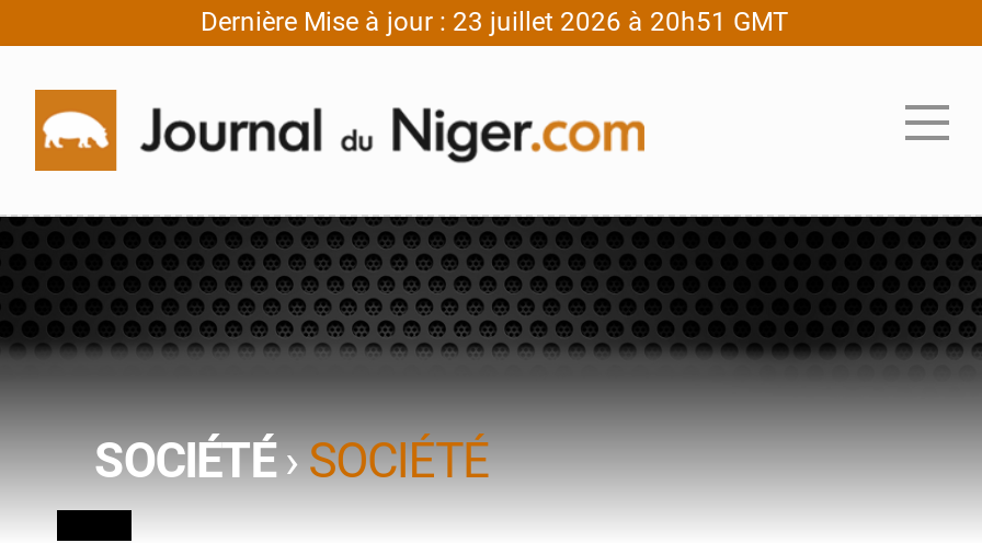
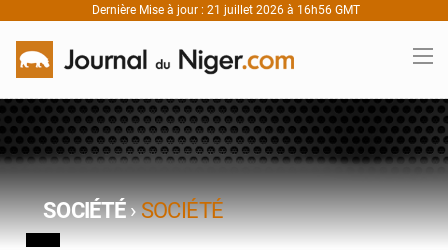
- Dernière Mise à jour : 23 juillet 2026 à 20h51 GMT
+ Dernière Mise à jour : 21 juillet 2026 à 16h56 GMT
